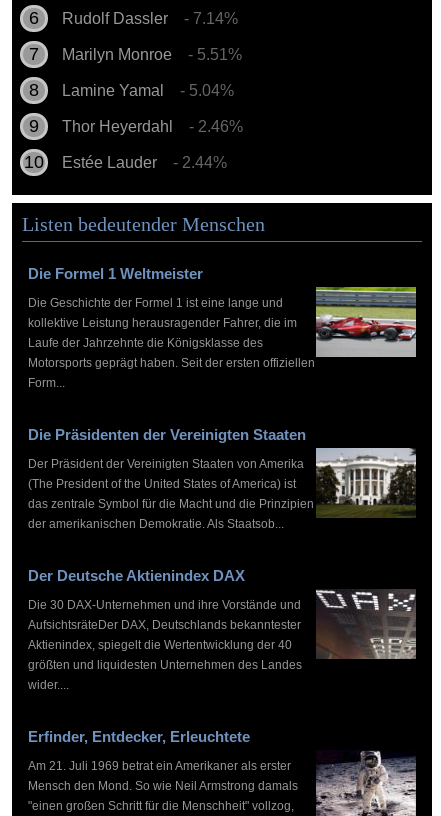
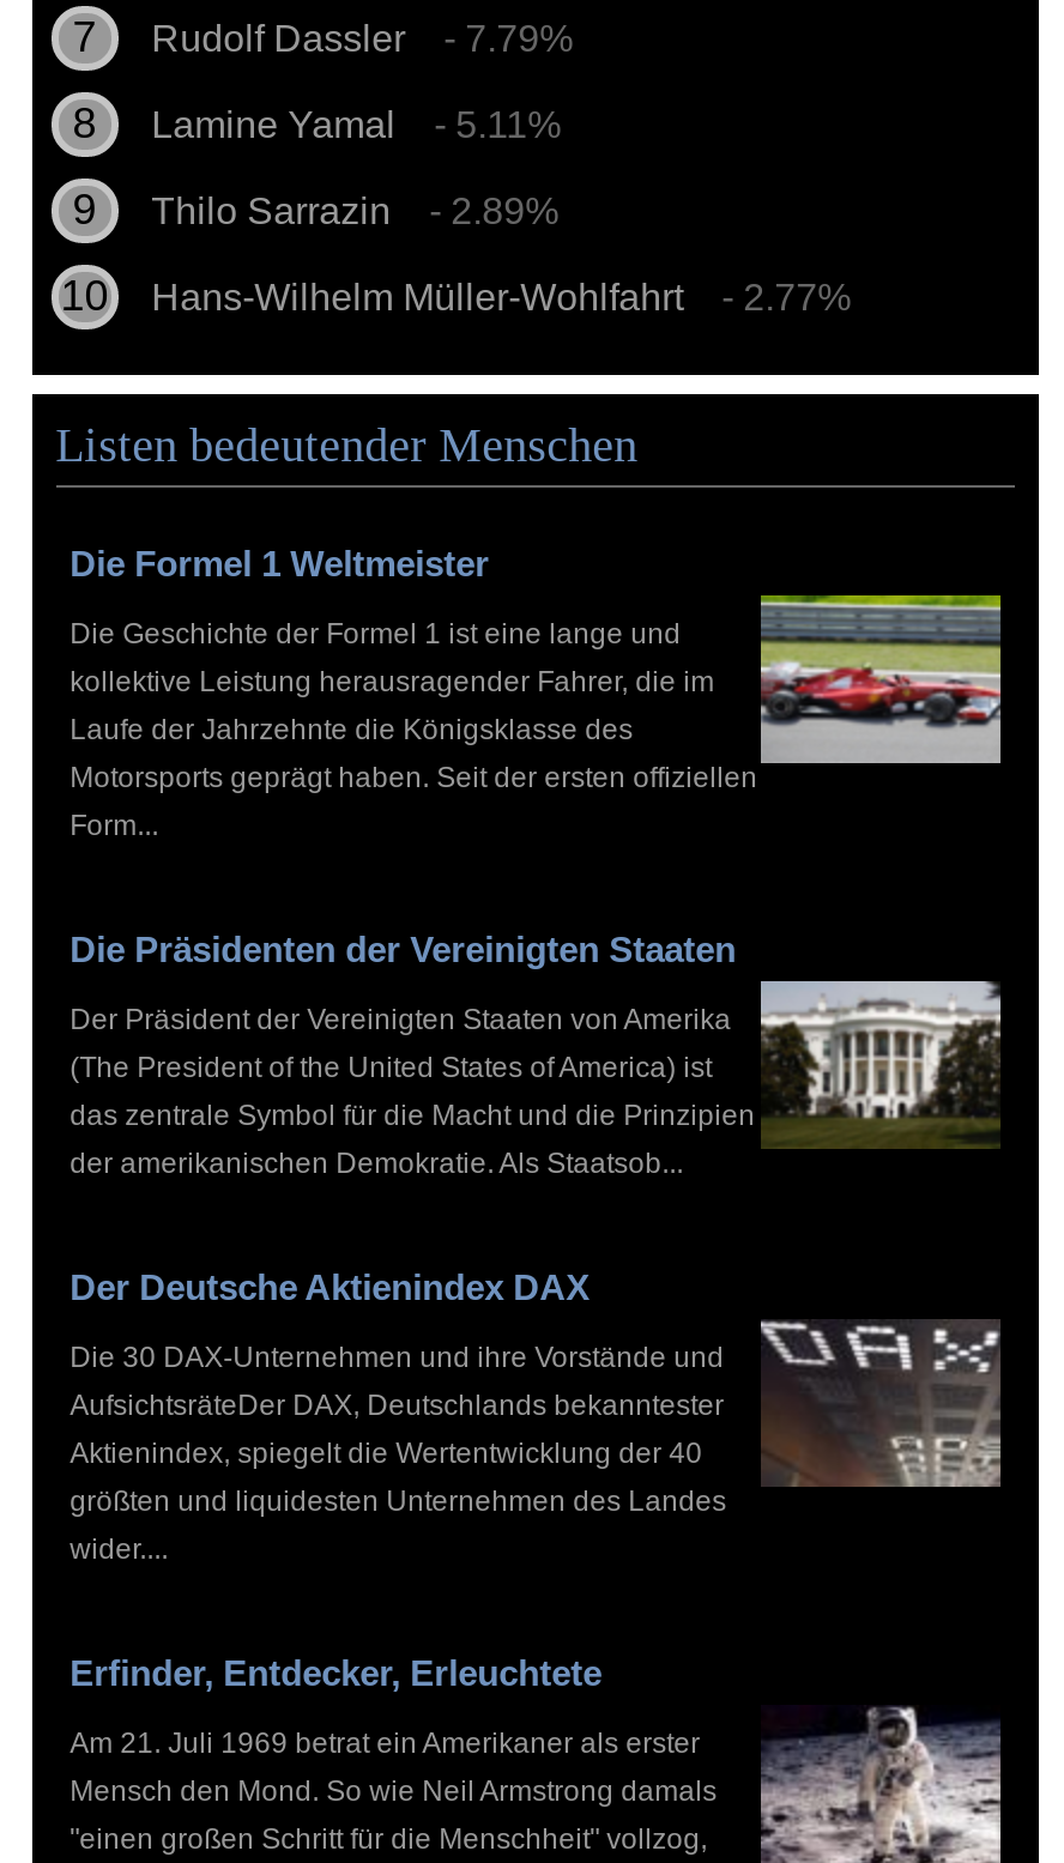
- - 7.14%
- Marilyn Monroe
- - 5.51%
+ - 7.79%

- Lamine Yamal - 5.04%
+ Lamine Yamal - 5.11%

- Thor Heyerdahl
- - 2.46%
+ Thilo Sarrazin
+ - 2.89%

- Estée Lauder
- - 2.44%
+ Hans-Wilhelm Müller-Wohlfahrt
+ - 2.77%
